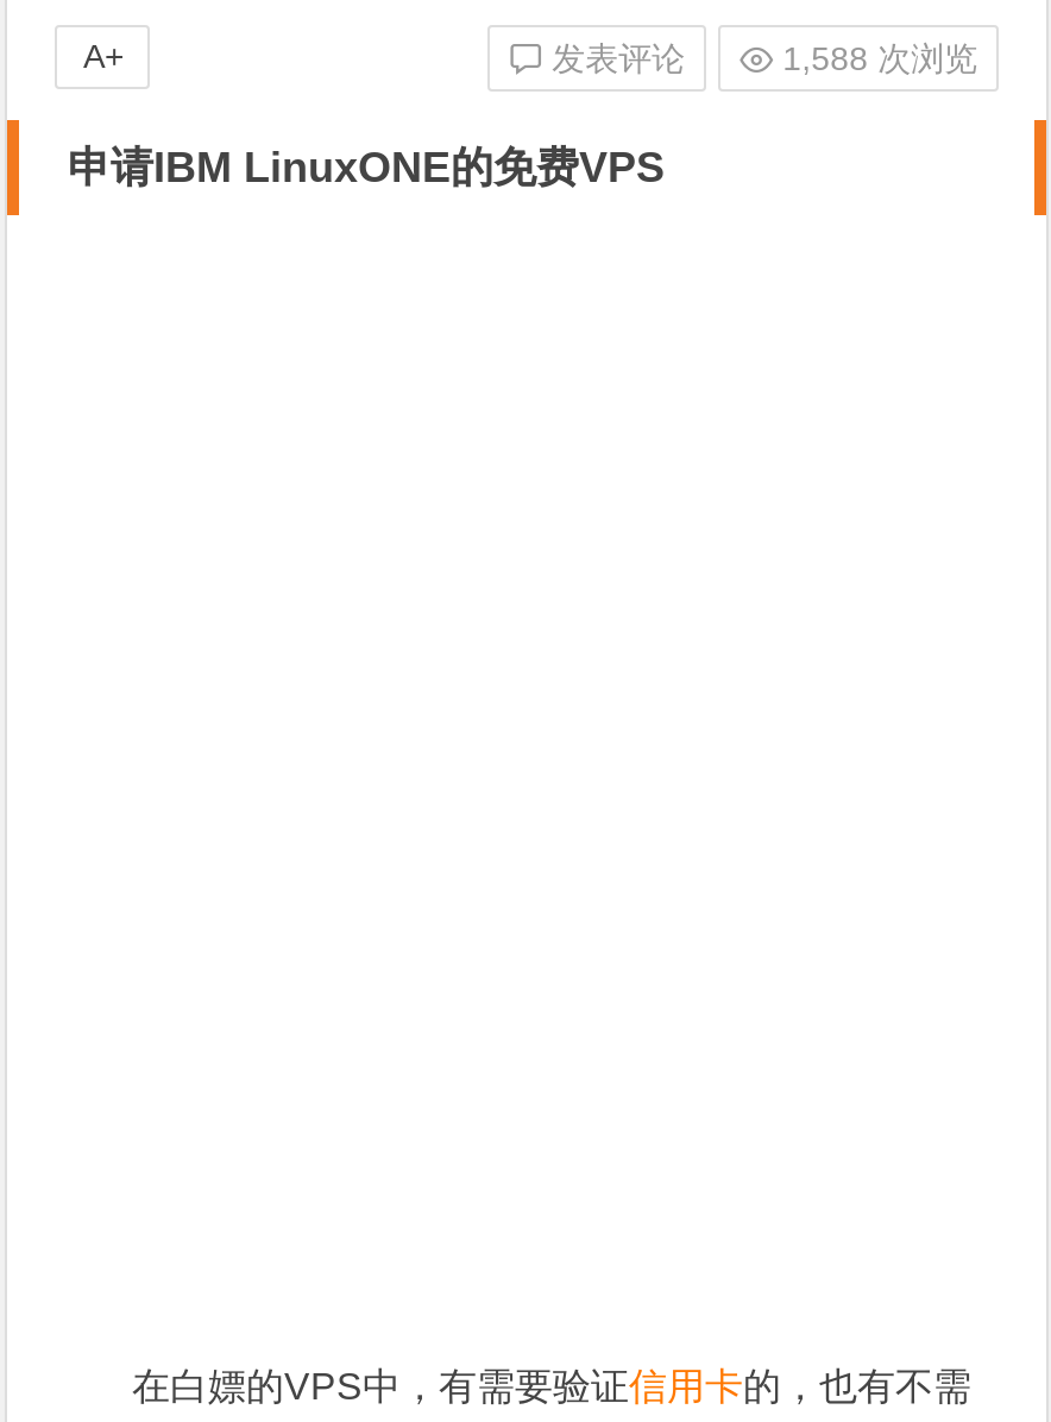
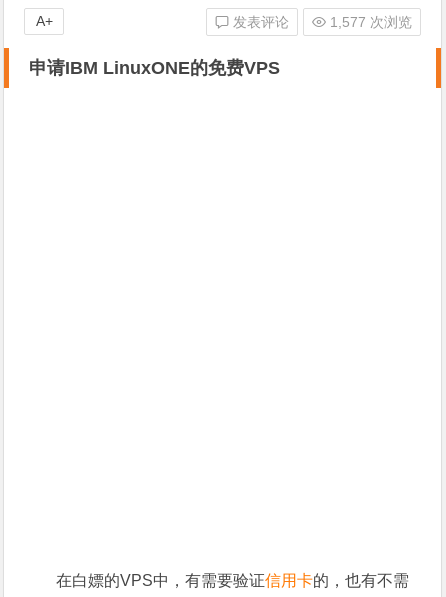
- 1,588 次浏览
+ 1,577 次浏览
